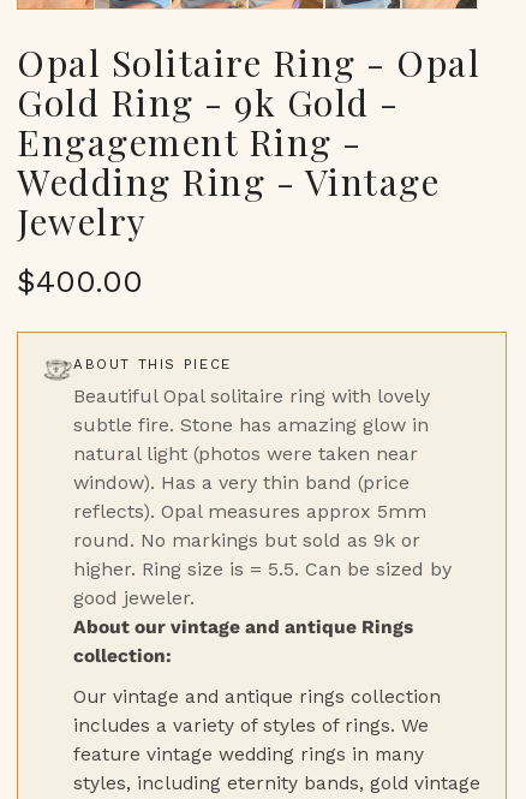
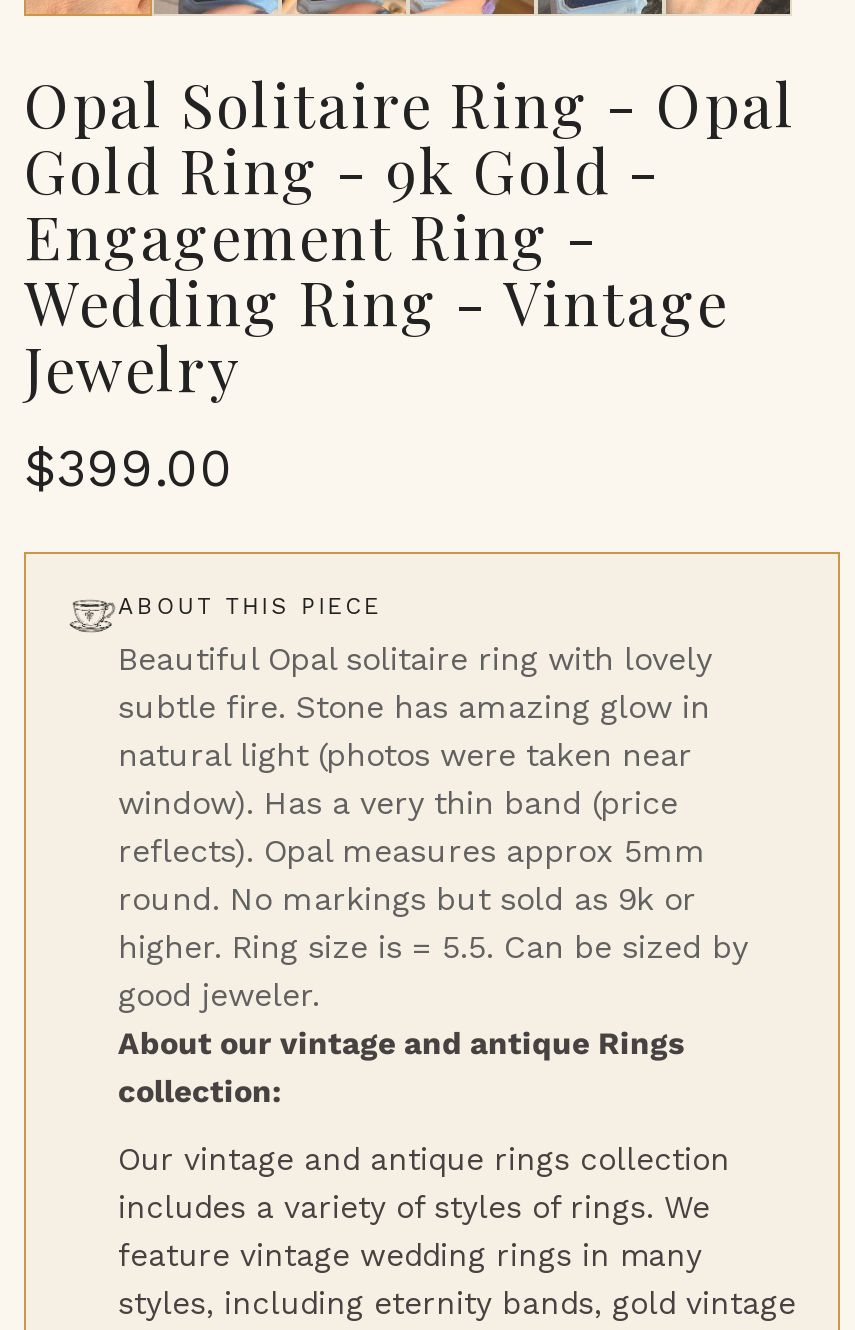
- $400.00
+ $399.00
